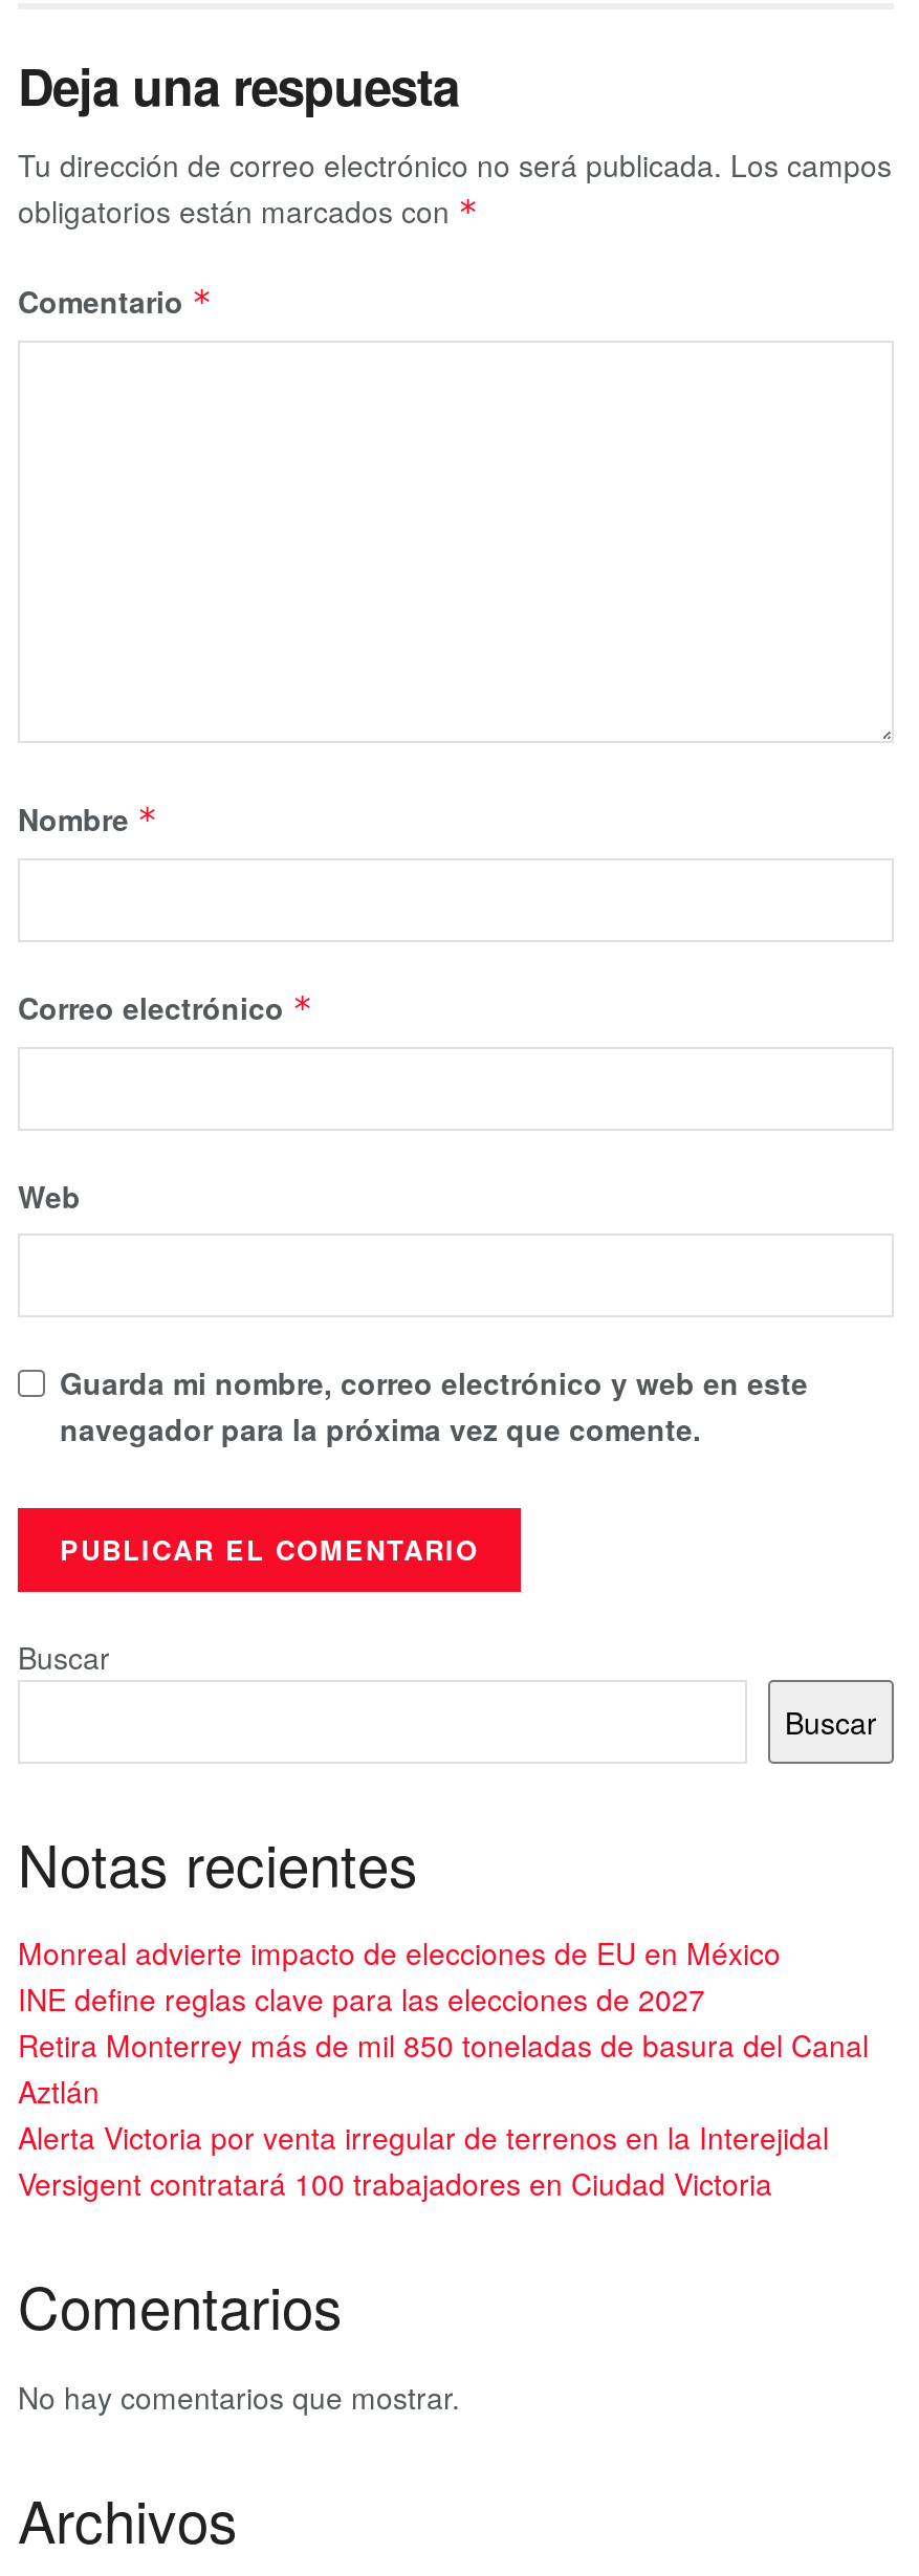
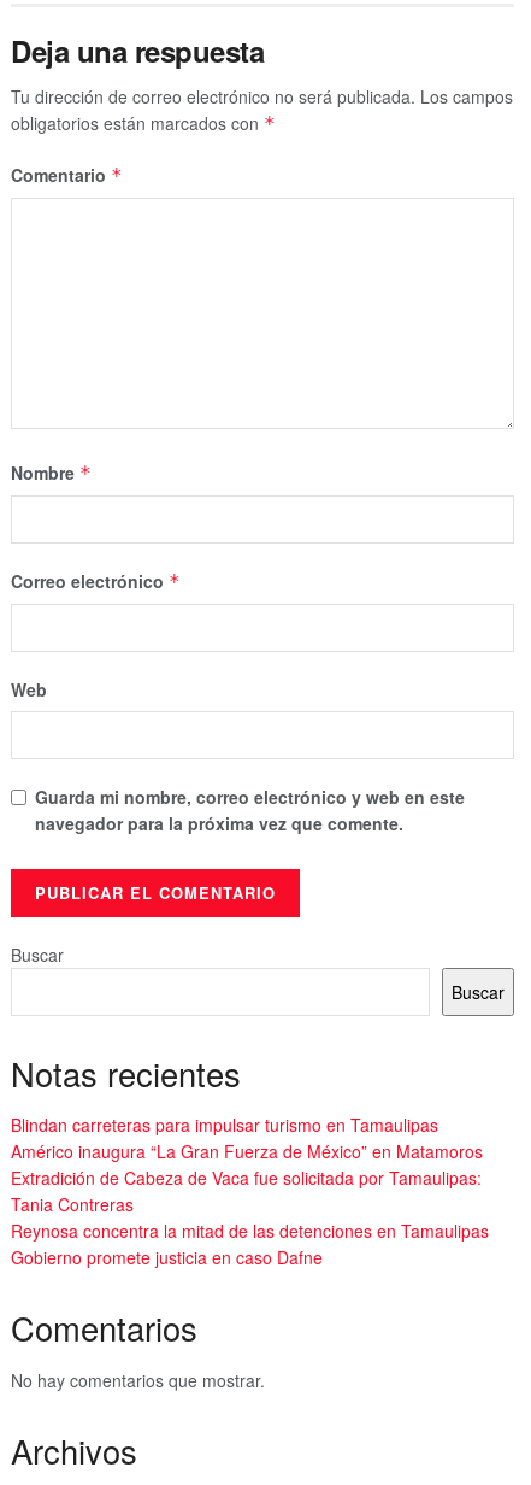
- Monreal advierte impacto de elecciones de EU en México
- INE define reglas clave para las elecciones de 2027
- Retira Monterrey más de mil 850 toneladas de basura del Canal
- Aztlán
- Alerta Victoria por venta irregular de terrenos en la Interejidal
- Versigent contratará 100 trabajadores en Ciudad Victoria
+ Blindan carreteras para impulsar turismo en Tamaulipas
+ Américo inaugura “La Gran Fuerza de México” en Matamoros
+ Extradición de Cabeza de Vaca fue solicitada por Tamaulipas:
+ Tania Contreras
+ Reynosa concentra la mitad de las detenciones en Tamaulipas
+ Gobierno promete justicia en caso Dafne
